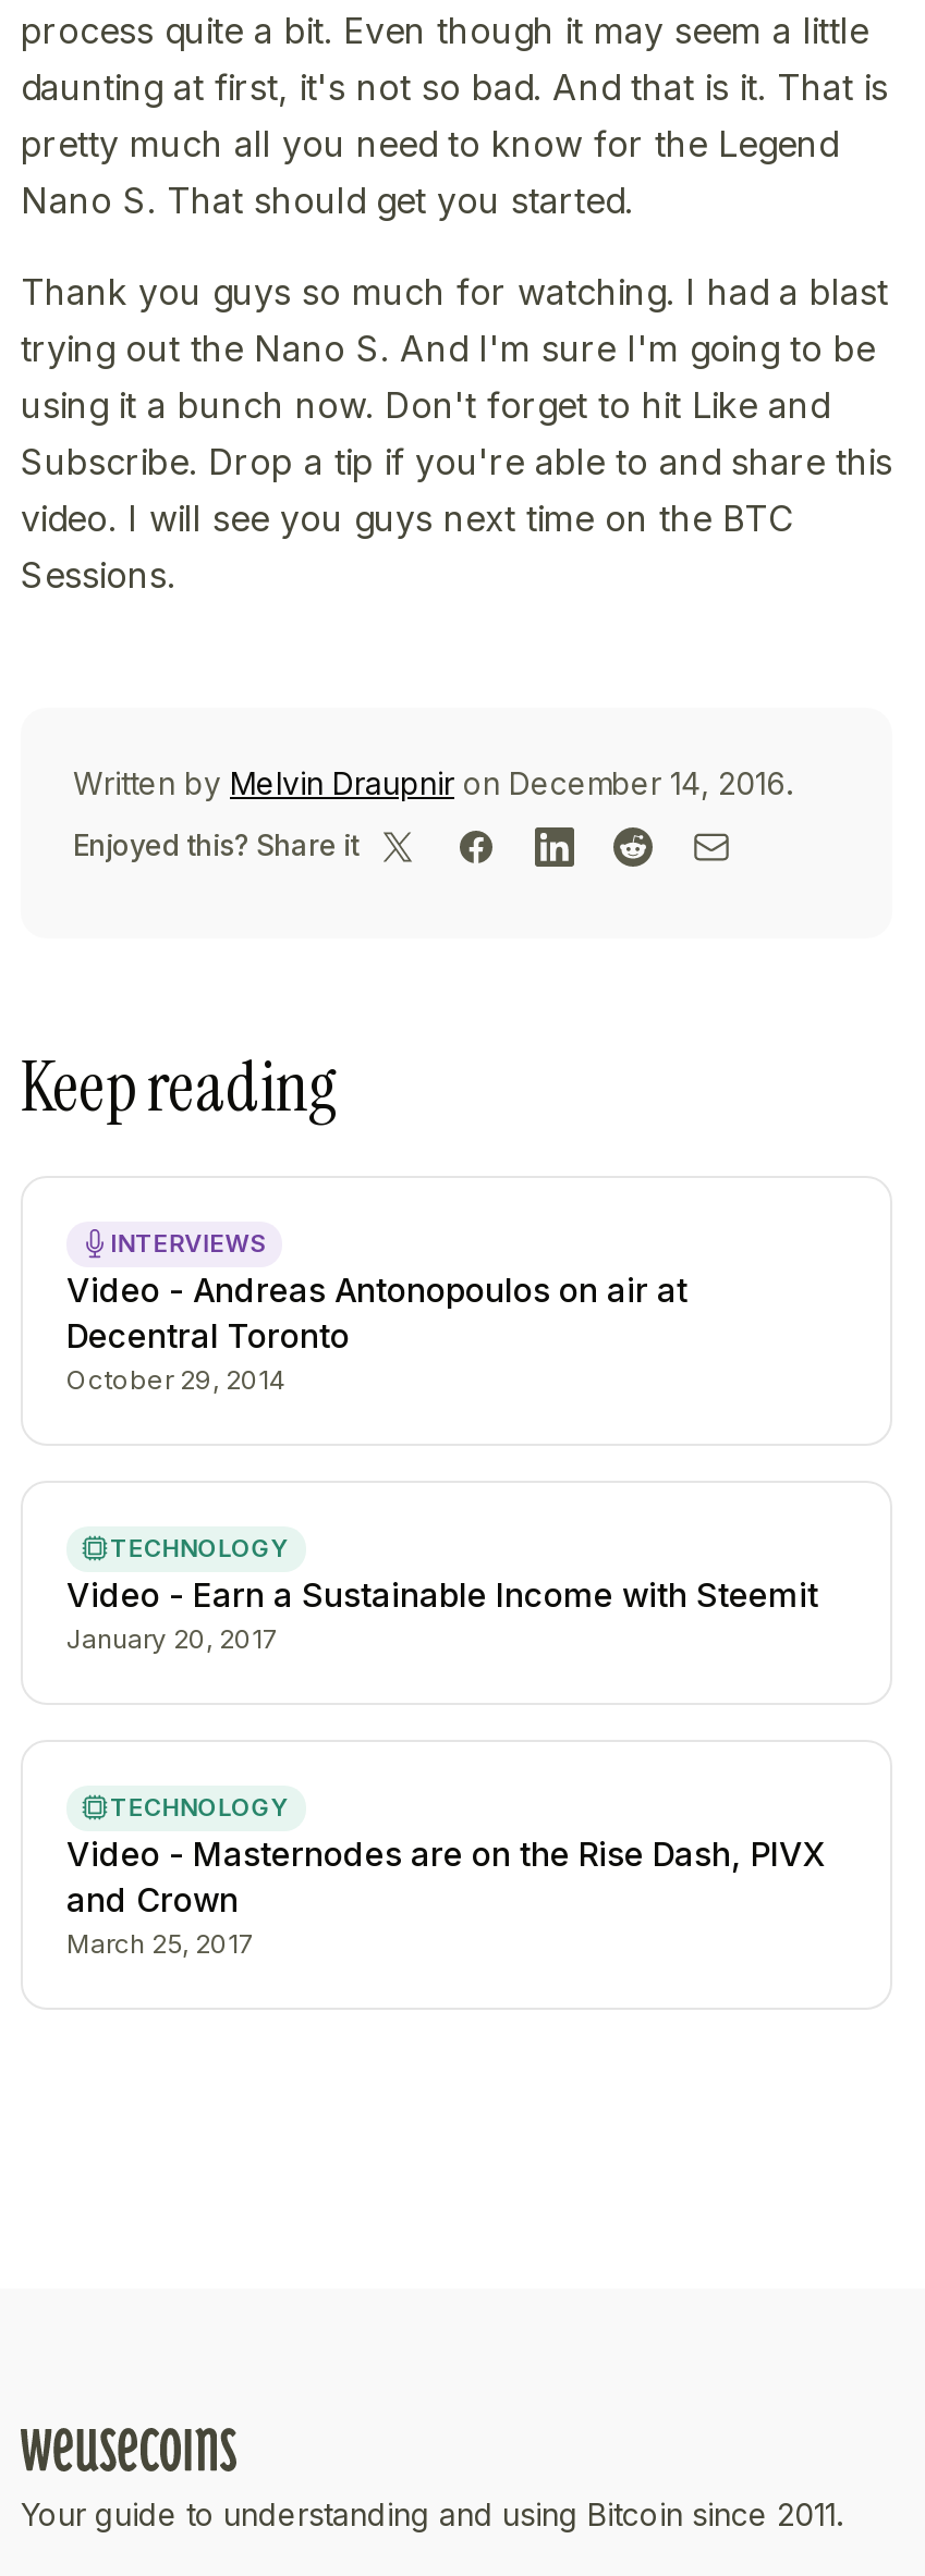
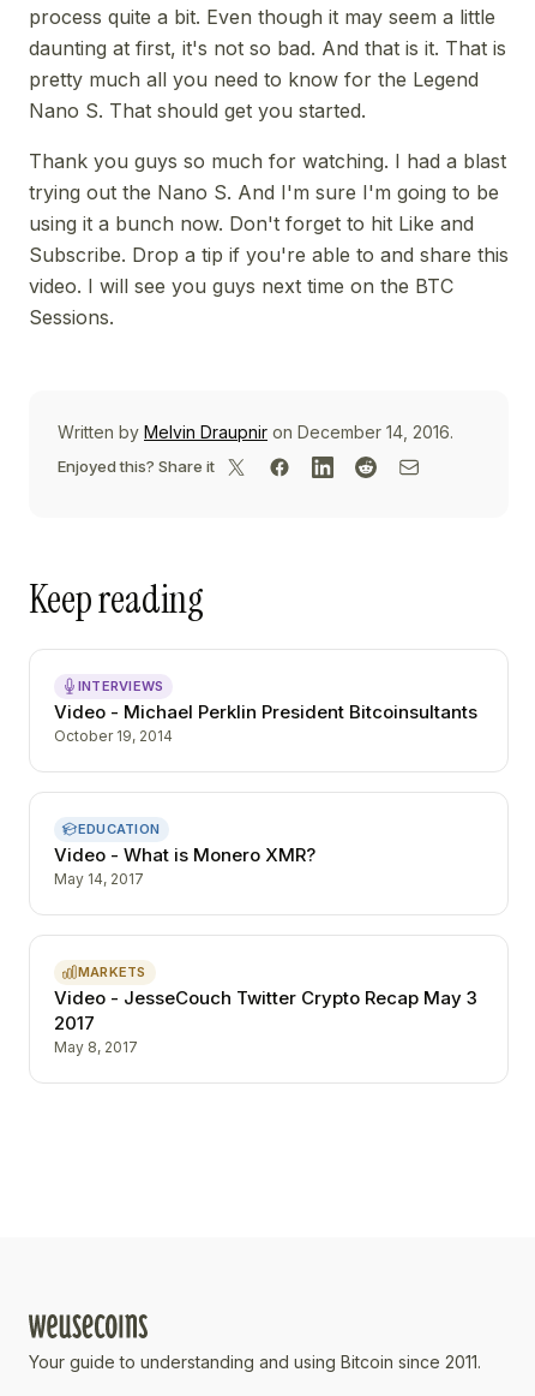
- Video - Andreas Antonopoulos on air at
- Decentral Toronto
- October 29, 2014
+ Video - Michael Perklin President Bitcoinsultants
+ October 19, 2014

- TECHNOLOGY
- Video - Earn a Sustainable Income with Steemit
- January 20, 2017
+ EDUCATION
+ Video - What is Monero XMR?
+ May 14, 2017

- TECHNOLOGY
- Video - Masternodes are on the Rise Dash, PIVX
- and Crown
- March 25, 2017
+ MARKETS
+ Video - JesseCouch Twitter Crypto Recap May 3
+ 2017
+ May 8, 2017
